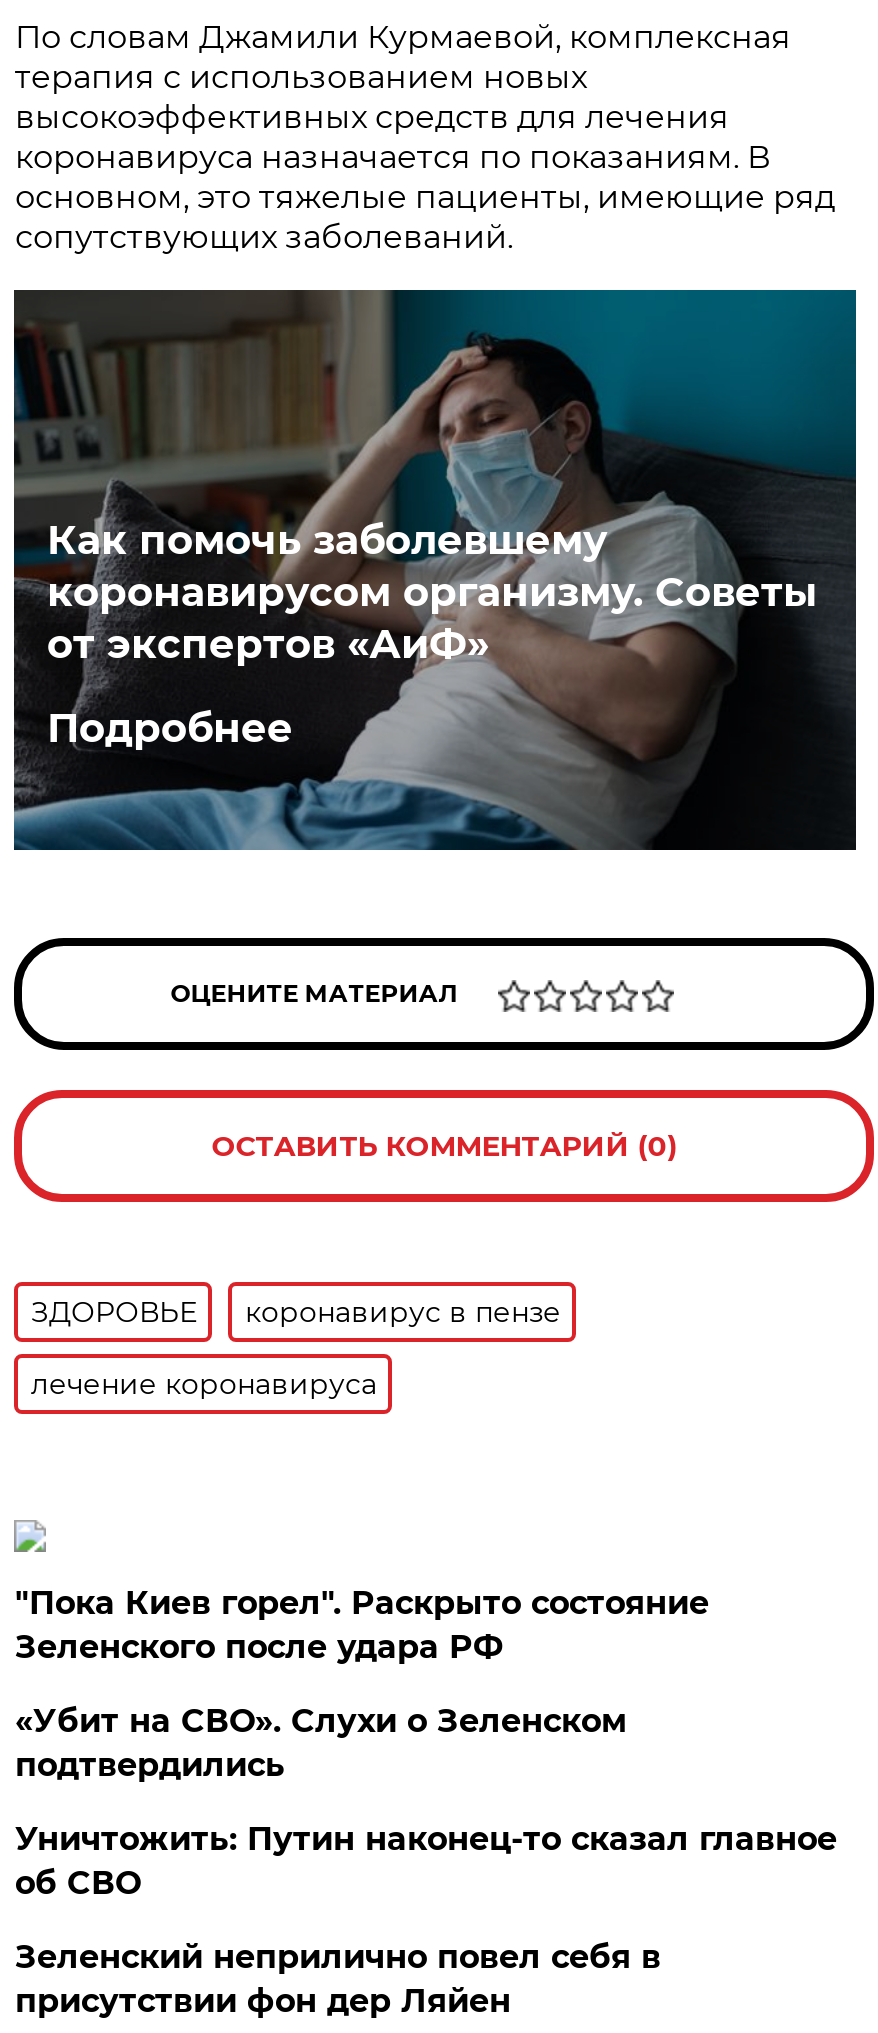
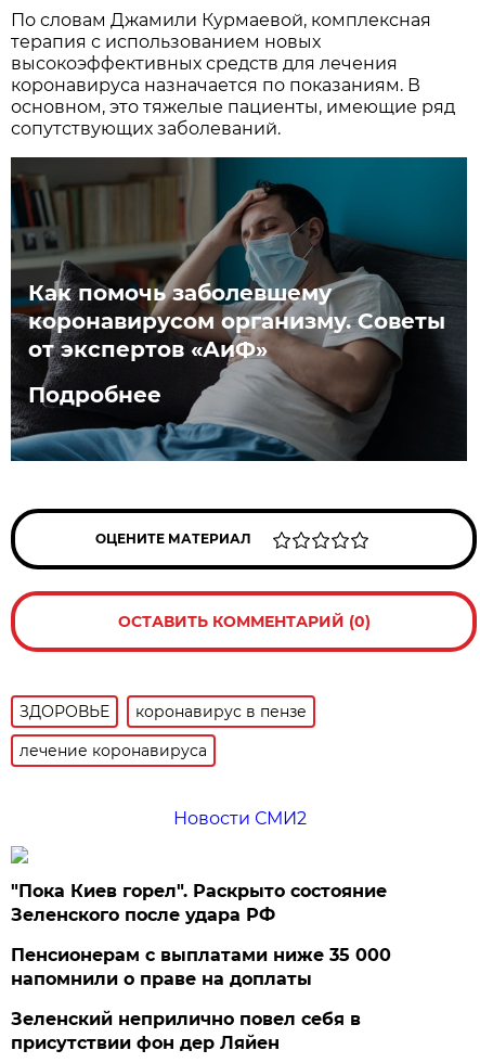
+ Новости СМИ2

moved down: "Пока Киев горел". Раскрыто состояние | Зеленского после удара РФ

- «Убит на СВО». Слухи о Зеленском
- подтвердились
- Уничтожить: Путин наконец-то сказал главное
- об СВО
+ Пенсионерам с выплатами ниже 35 000
+ напомнили о праве на доплаты
